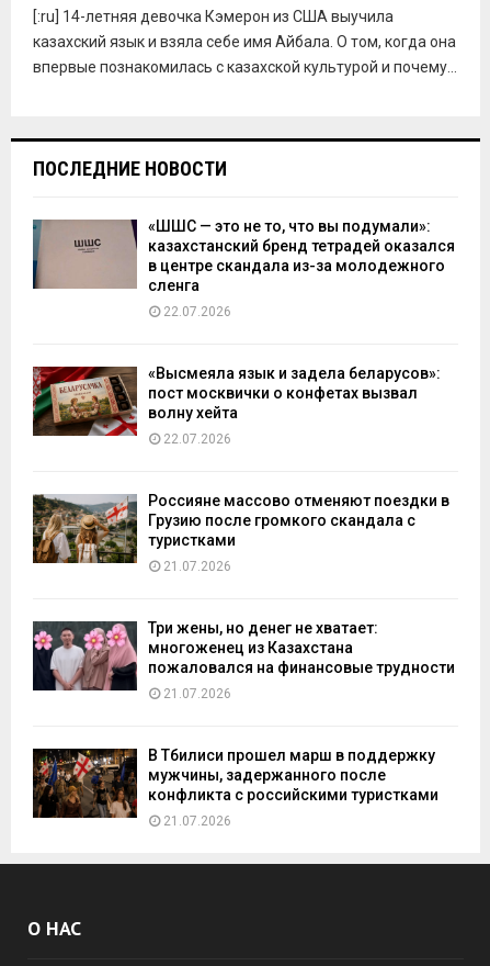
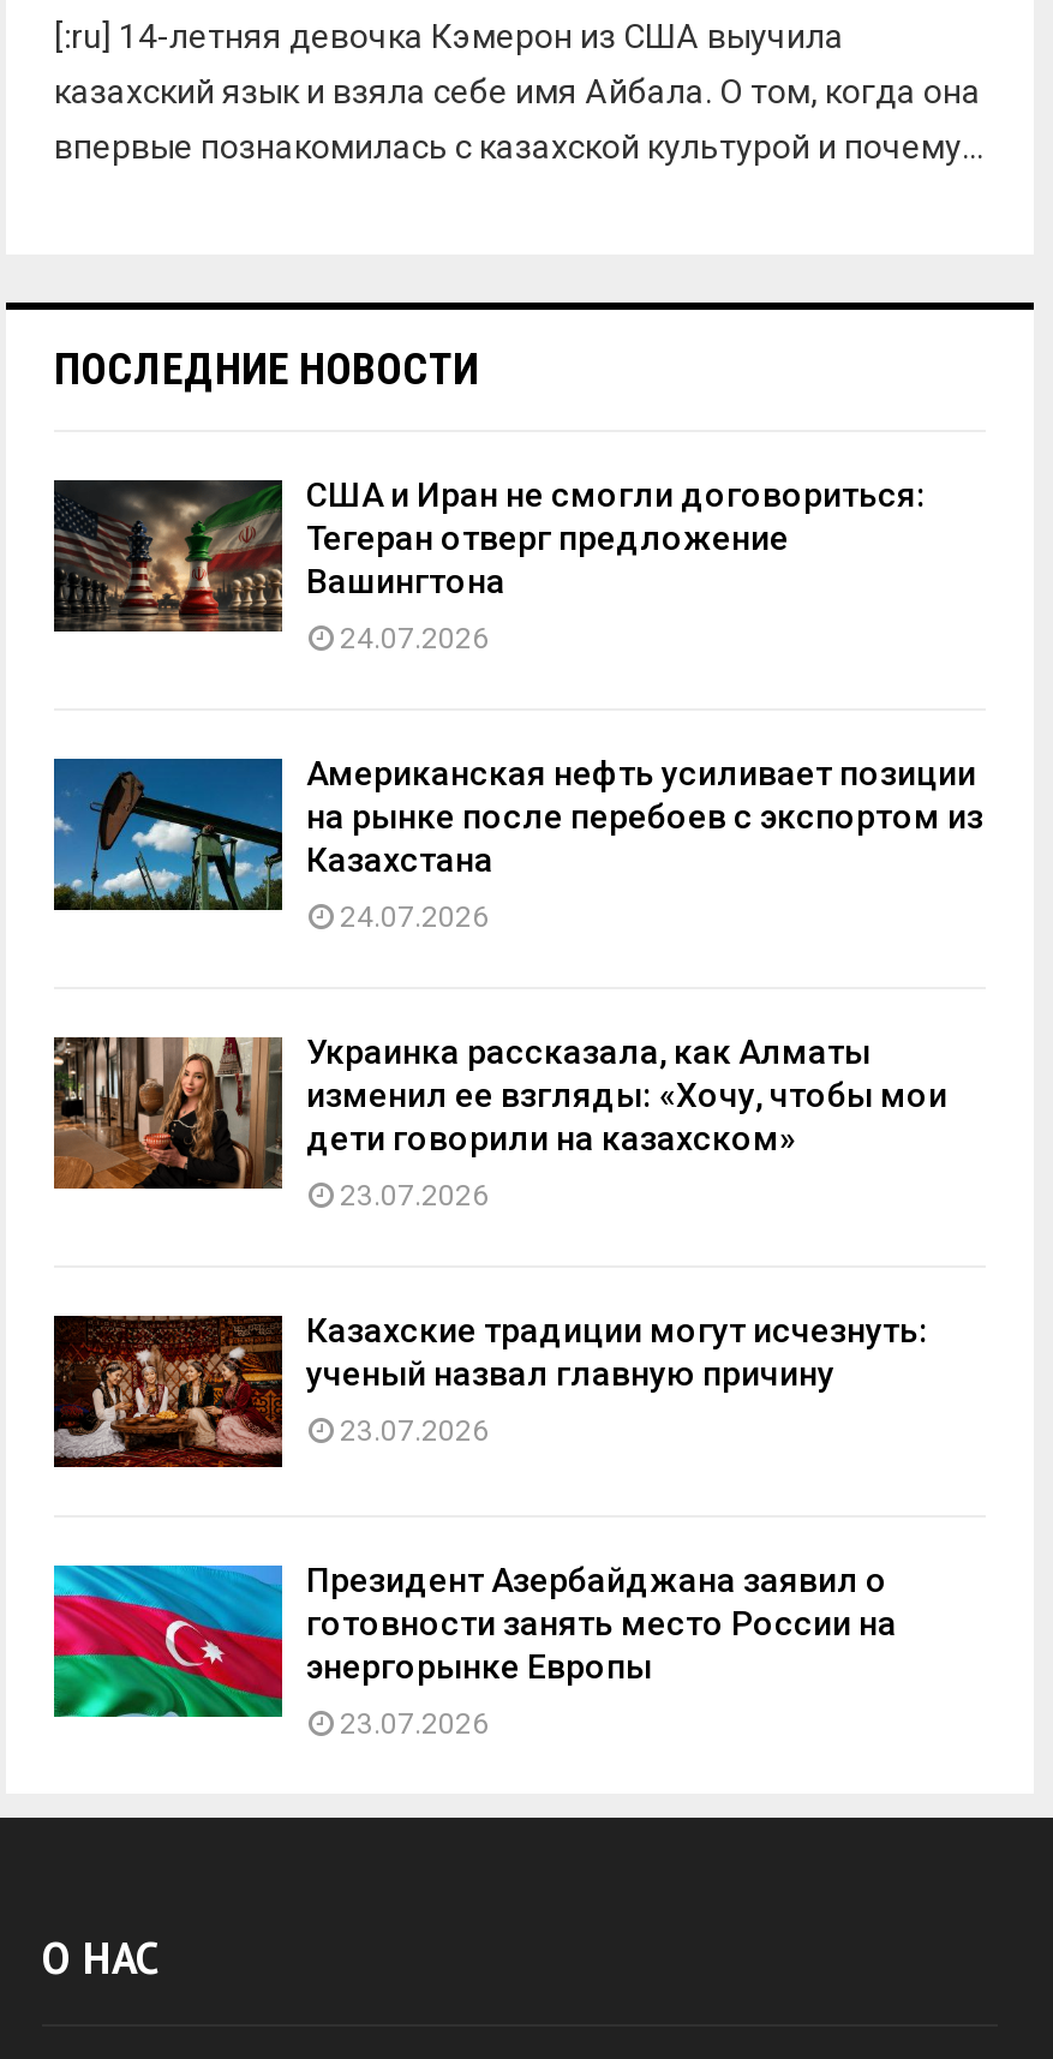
- [image]
- «ШШС — это не то, что вы подумали»:
- казахстанский бренд тетрадей оказался
- в центре скандала из-за молодежного
- сленга
+ [image]
+ США и Иран не смогли договориться:
+ Тегеран отверг предложение
+ Вашингтона

- 22.07.2026
+ 24.07.2026

- [image]
- «Высмеяла язык и задела беларусов»:
- пост москвички о конфетах вызвал
- волну хейта
+ [image]
+ Американская нефть усиливает позиции
+ на рынке после перебоев с экспортом из
+ Казахстана

- 22.07.2026
+ 24.07.2026

- [image]
- Россияне массово отменяют поездки в
- Грузию после громкого скандала с
- туристками
+ [image]
+ Украинка рассказала, как Алматы
+ изменил ее взгляды: «Хочу, чтобы мои
+ дети говорили на казахском»

- 21.07.2026
+ 23.07.2026

- [image]
- Три жены, но денег не хватает:
- многоженец из Казахстана
- пожаловался на финансовые трудности
+ [image]
+ Казахские традиции могут исчезнуть:
+ ученый назвал главную причину

- 21.07.2026
+ 23.07.2026

- [image]
- В Тбилиси прошел марш в поддержку
- мужчины, задержанного после
- конфликта с российскими туристками
+ [image]
+ Президент Азербайджана заявил о
+ готовности занять место России на
+ энергорынке Европы

- 21.07.2026
+ 23.07.2026
